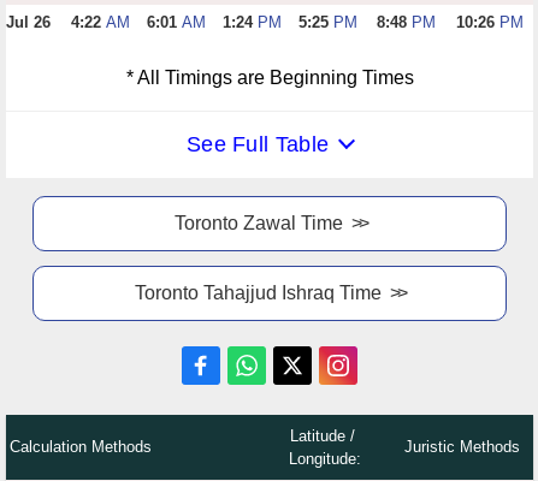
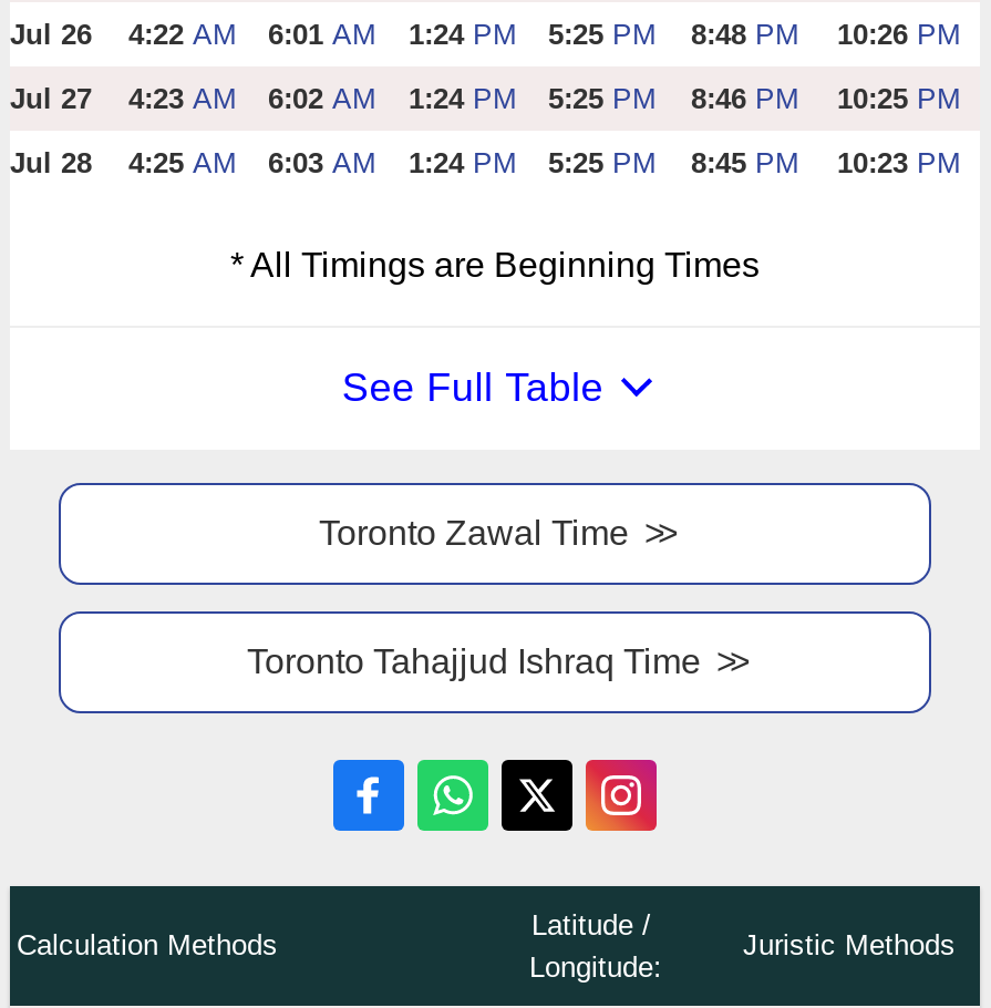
+ Jul 27
+ 4:23 AM
+ 6:02 AM
+ 1:24 PM
+ 5:25 PM
+ 8:46 PM
+ 10:25 PM
+ Jul 28
+ 4:25 AM
+ 6:03 AM
+ 1:24 PM
+ 5:25 PM
+ 8:45 PM
+ 10:23 PM
